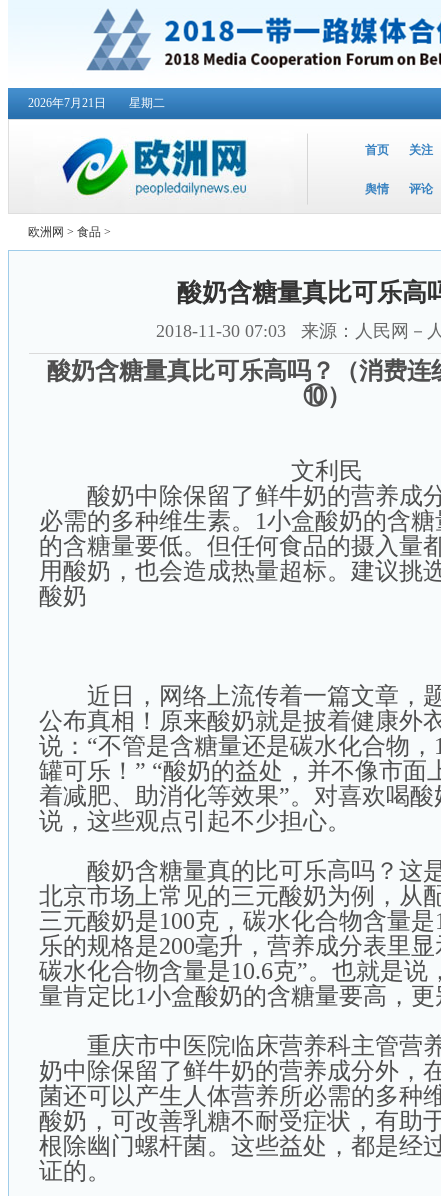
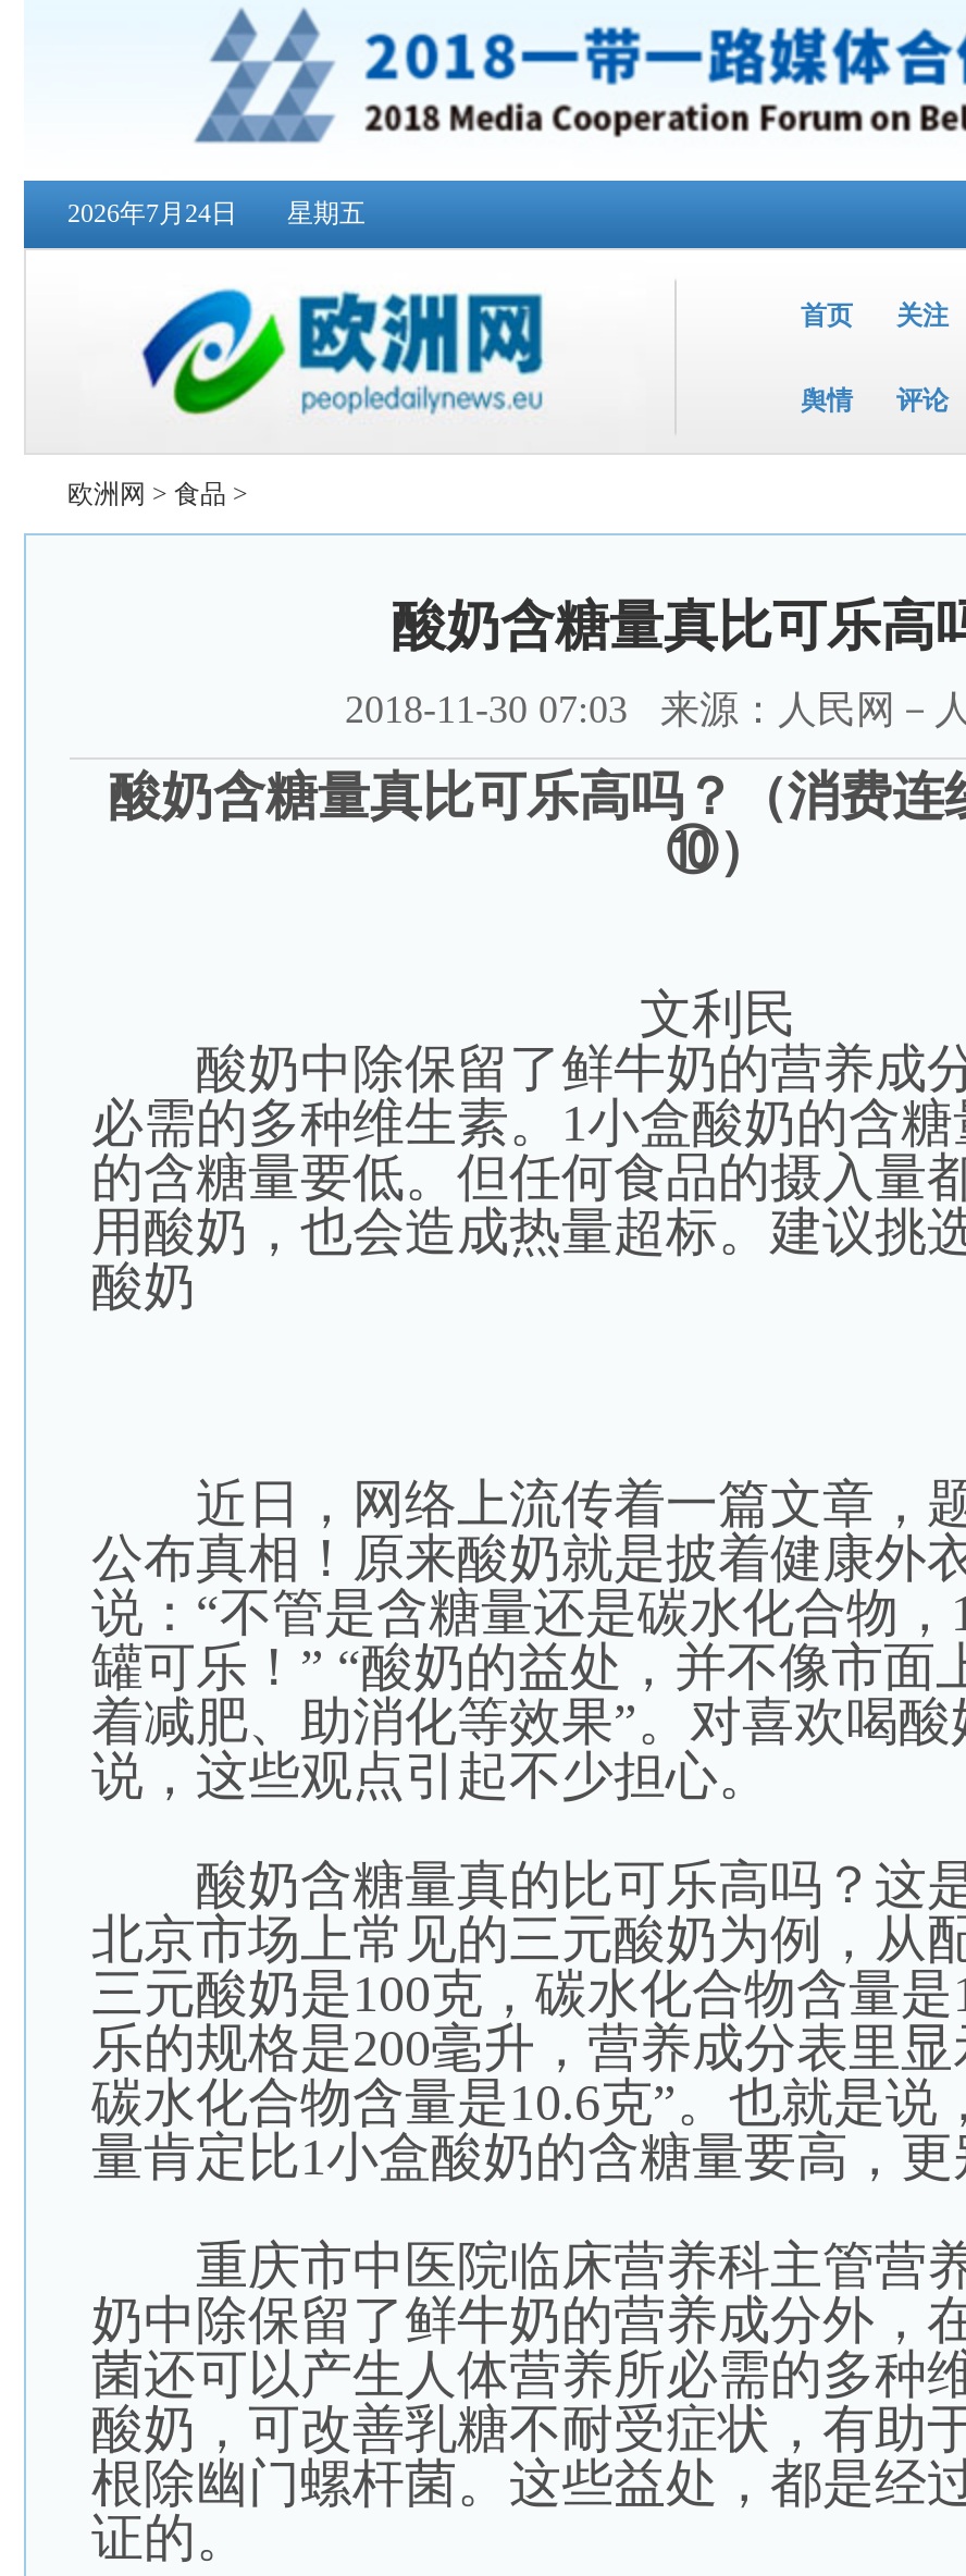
- 2026年7月21日
+ 2026年7月24日

- 星期二
+ 星期五
